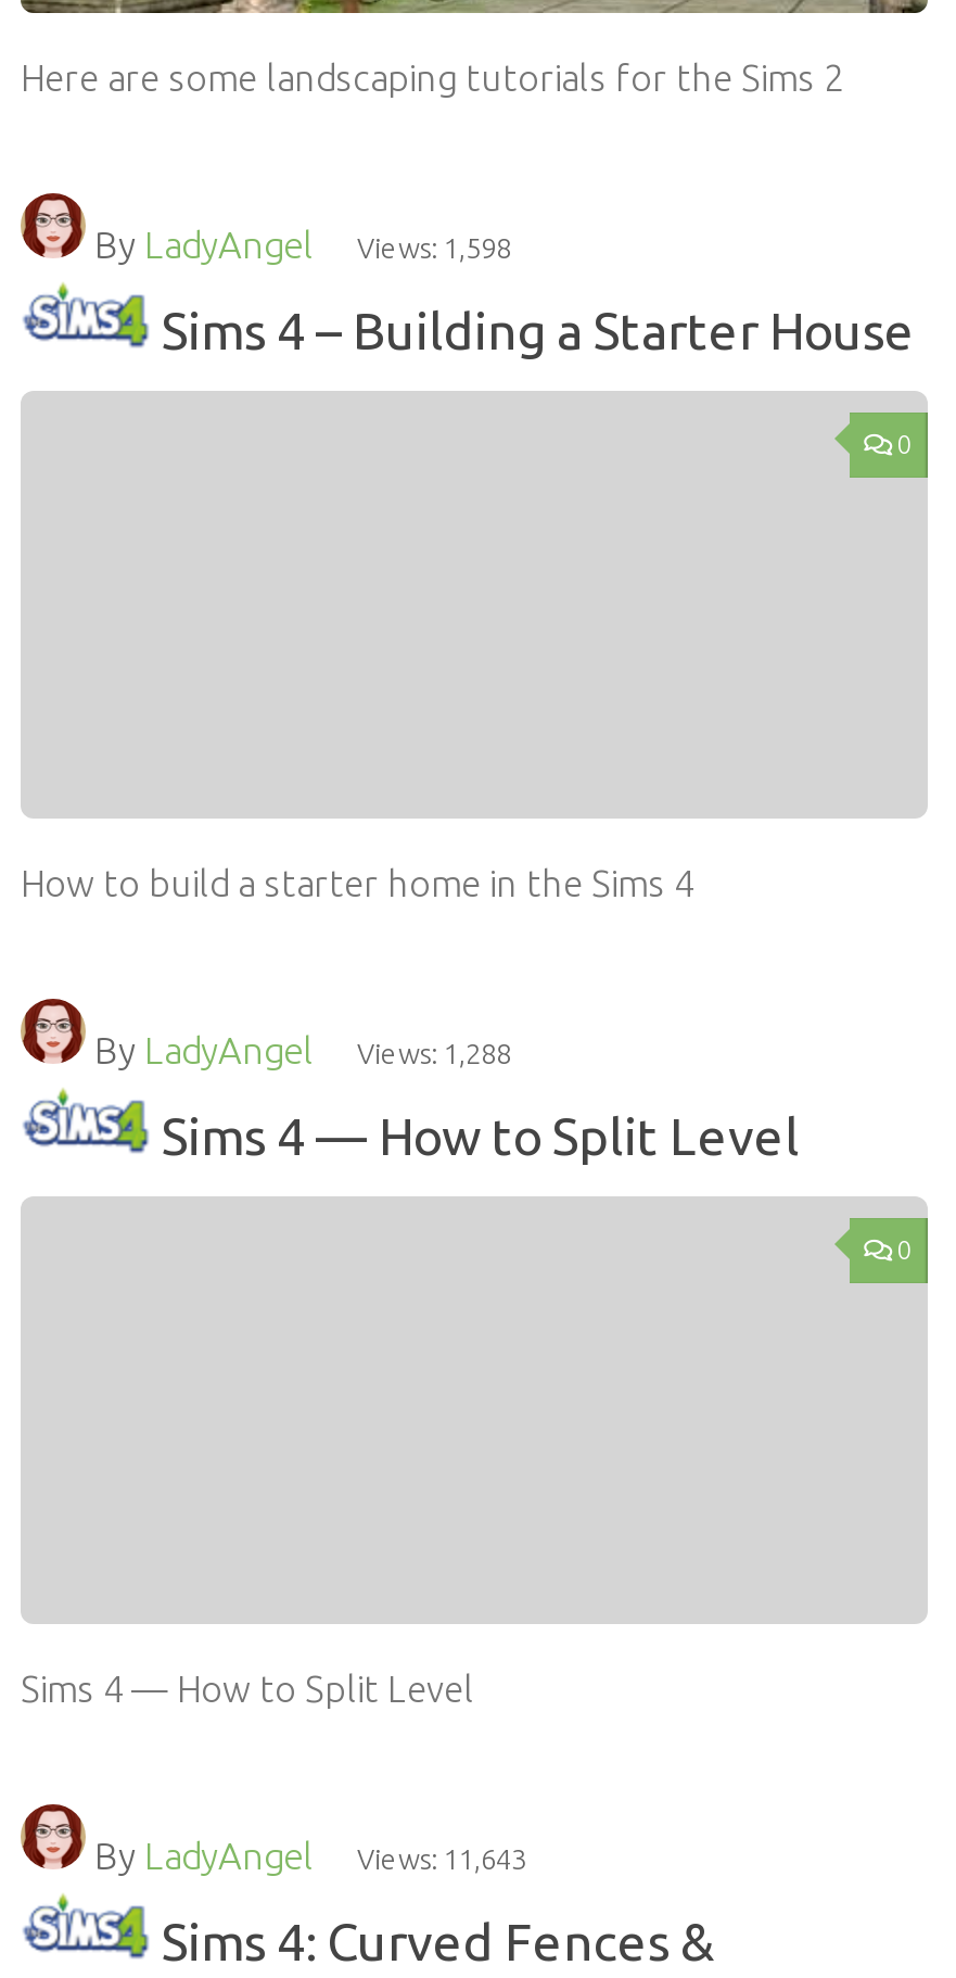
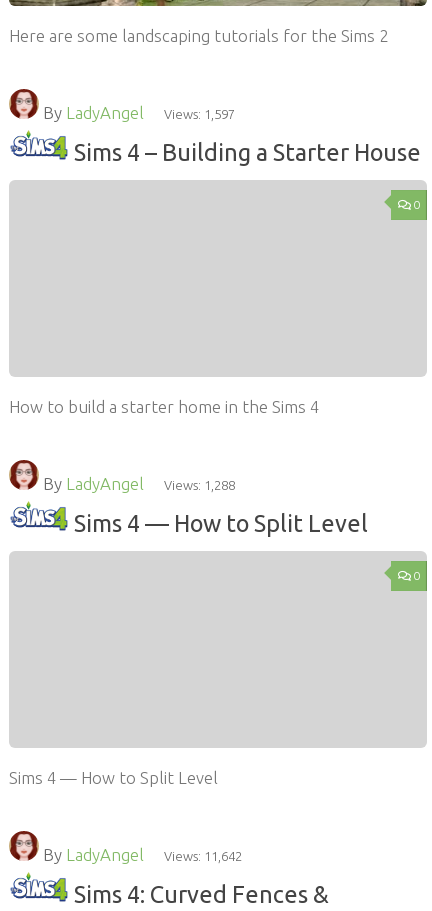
- By LadyAngel Views: 1,598
+ By LadyAngel Views: 1,597

- By LadyAngel Views: 11,643
+ By LadyAngel Views: 11,642
